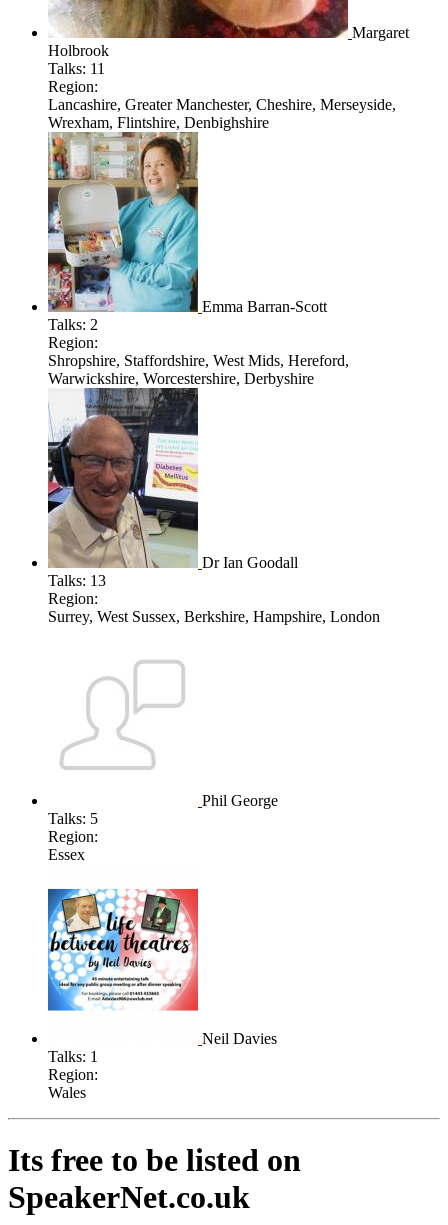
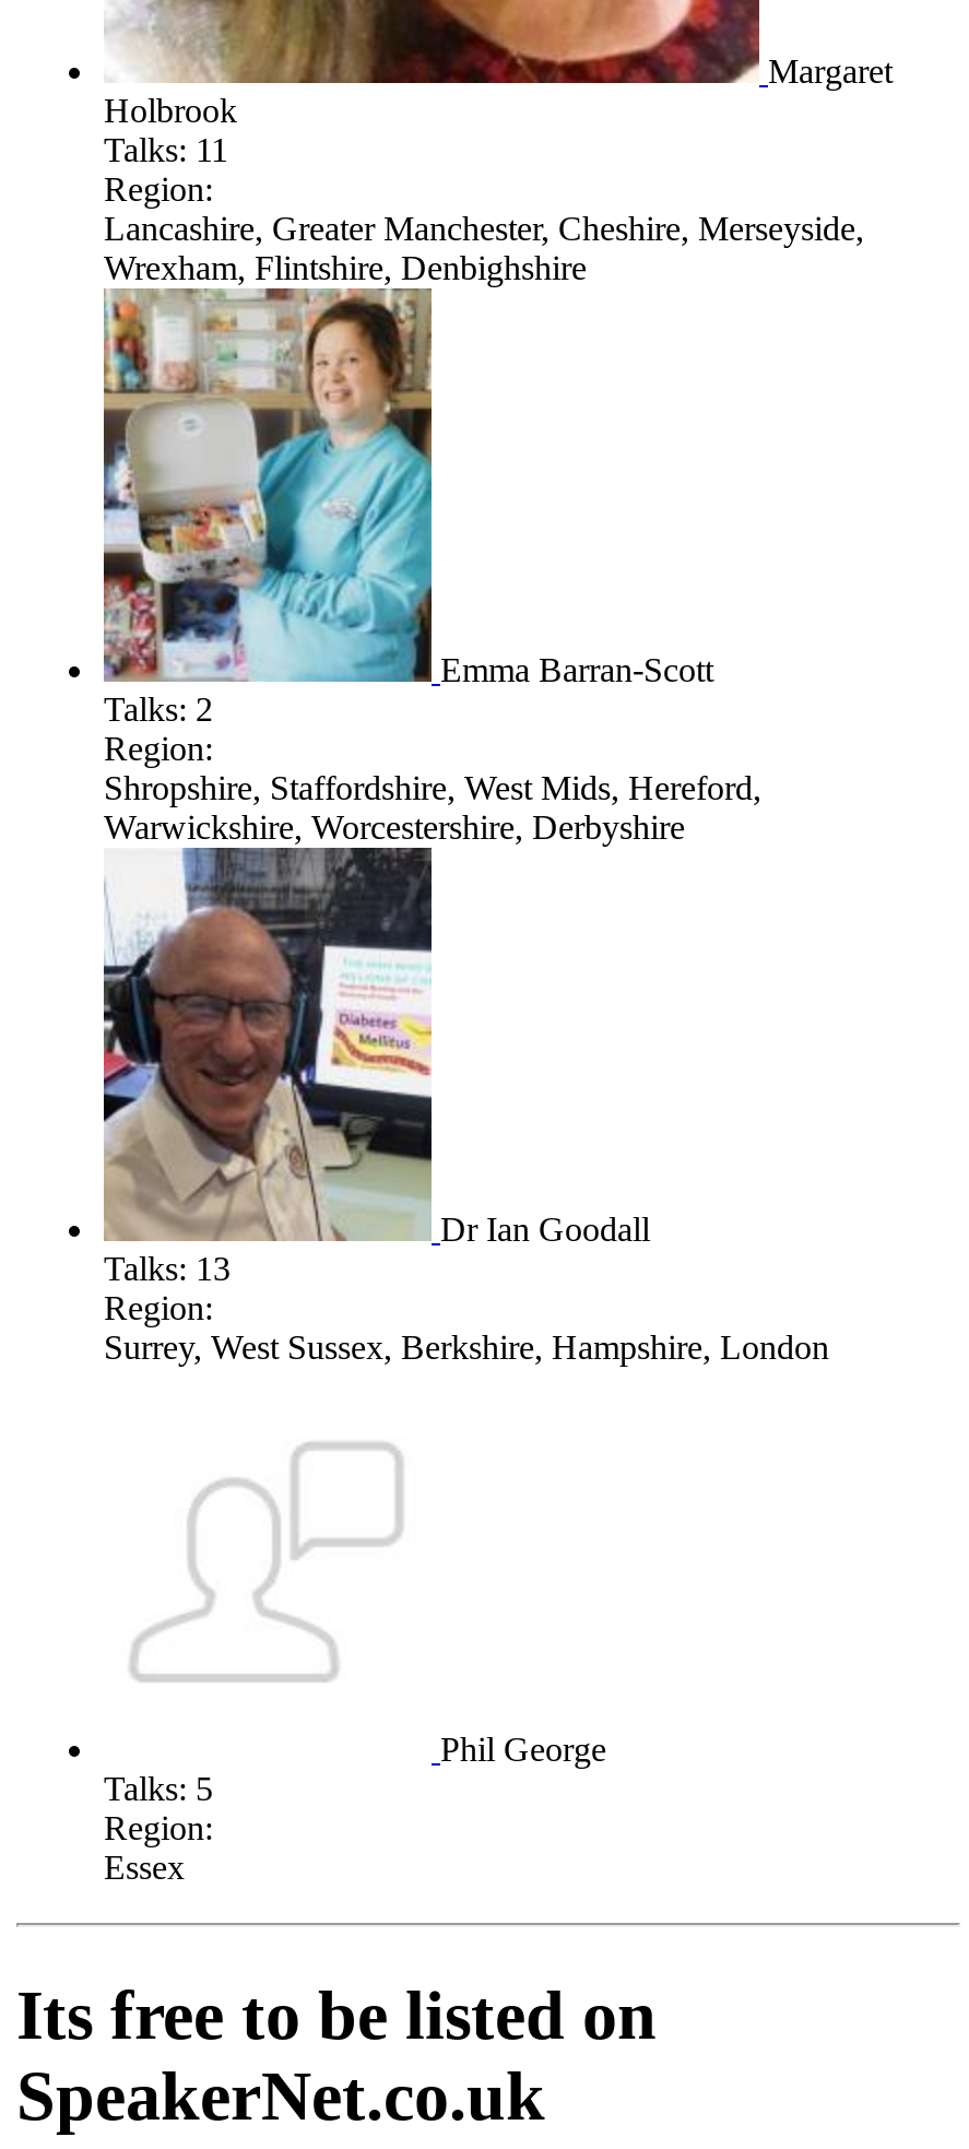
- [image]
- Neil Davies
- Talks: 1
- Region:
- Wales
